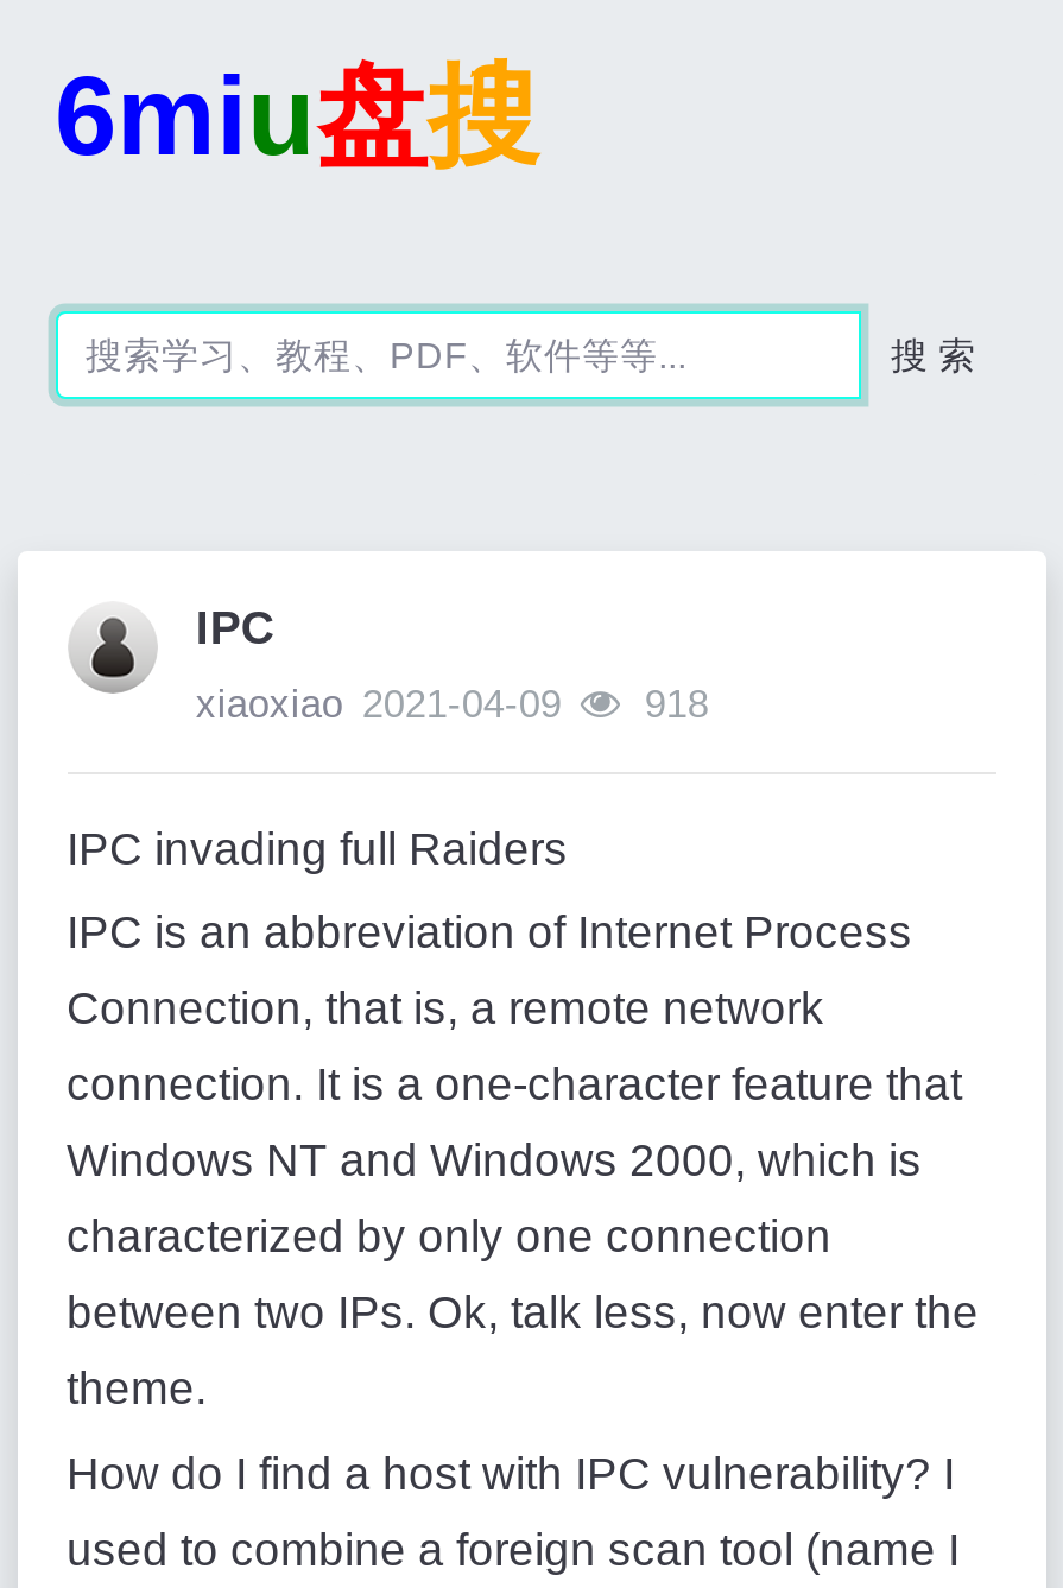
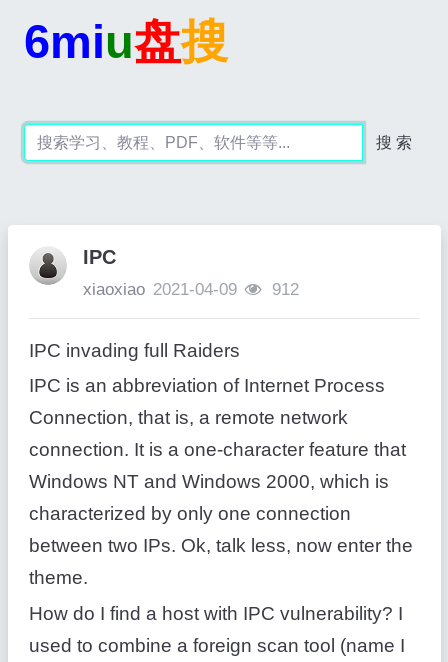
- xiaoxiao 2021-04-09 918
+ xiaoxiao 2021-04-09 912
